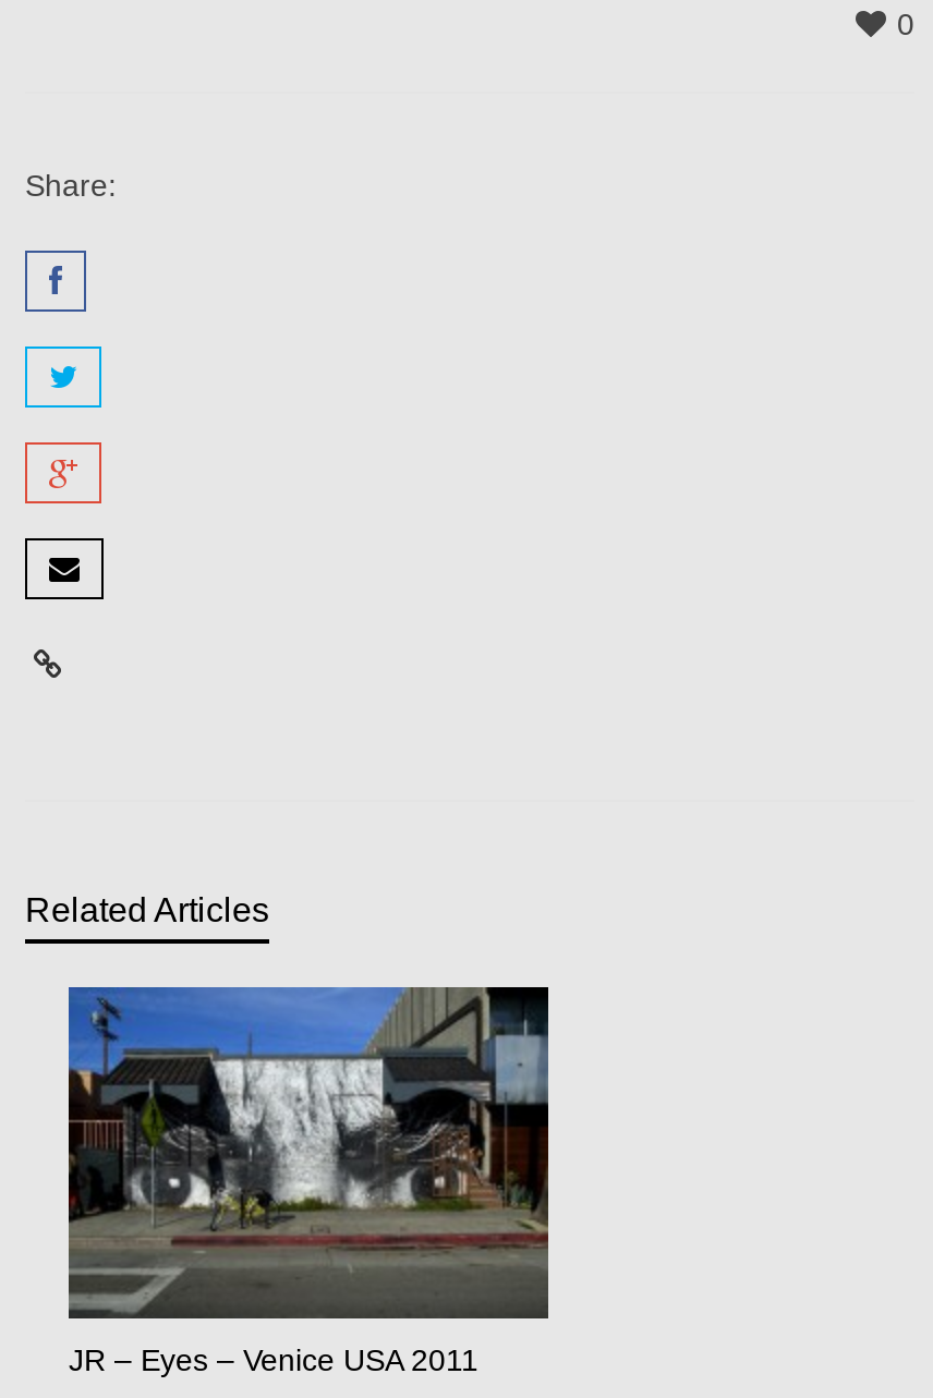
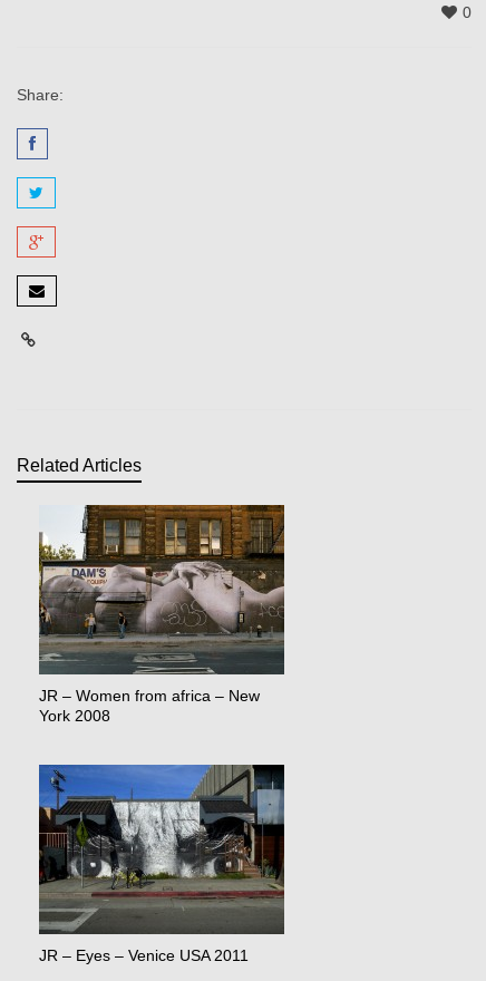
+ [image]
+ JR – Women from africa – New
+ York 2008
